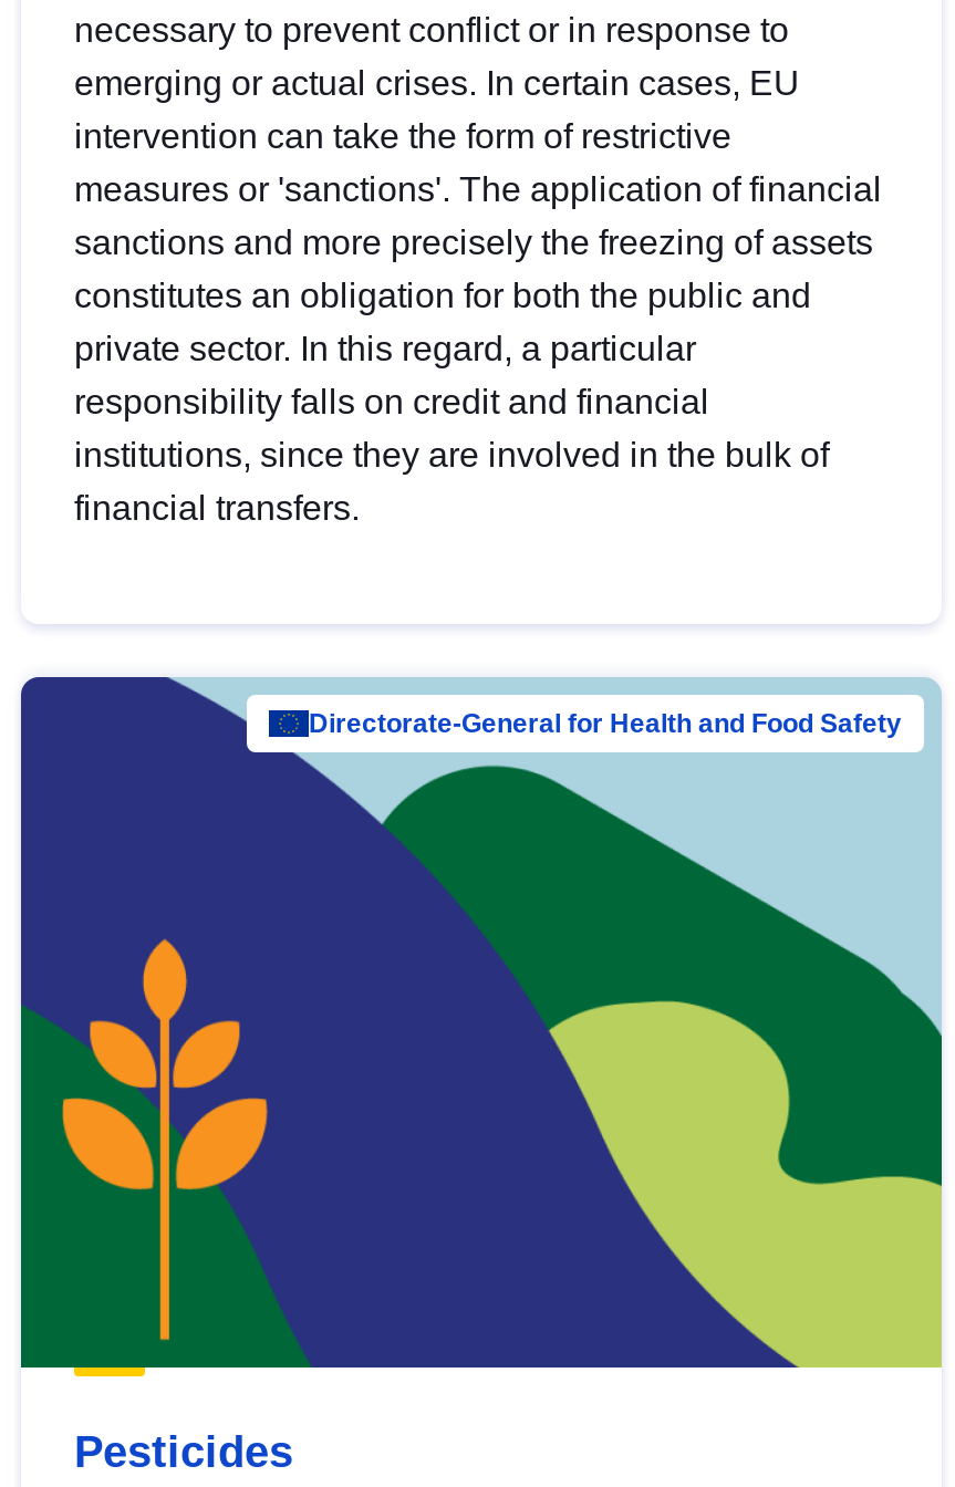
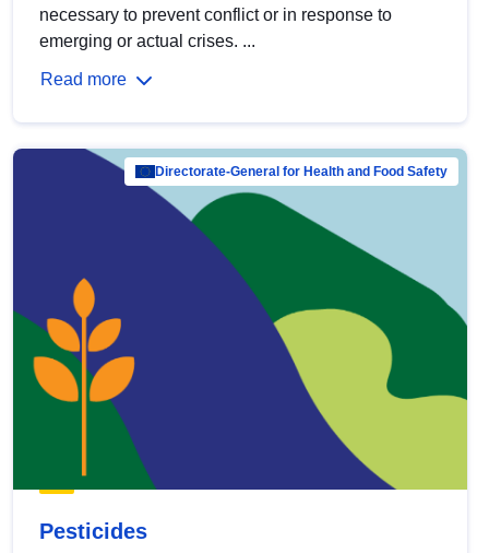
- emerging or actual crises. In certain cases, EU
- intervention can take the form of restrictive
- measures or 'sanctions'. The application of financial
- sanctions and more precisely the freezing of assets
- constitutes an obligation for both the public and
- private sector. In this regard, a particular
- responsibility falls on credit and financial
- institutions, since they are involved in the bulk of
- financial transfers.
+ emerging or actual crises. ...
+ Read more
